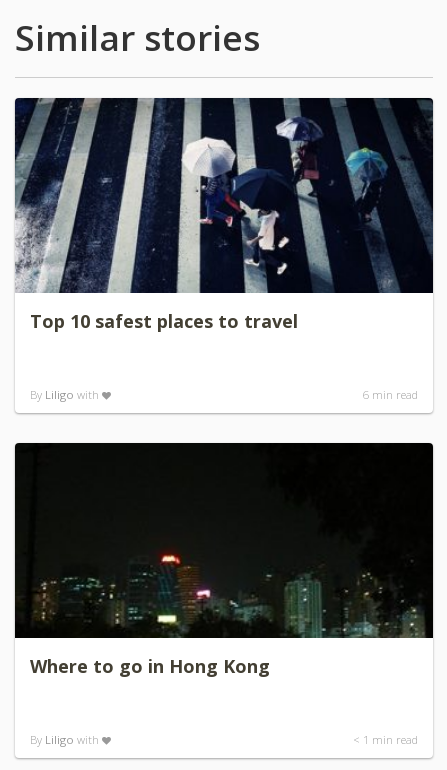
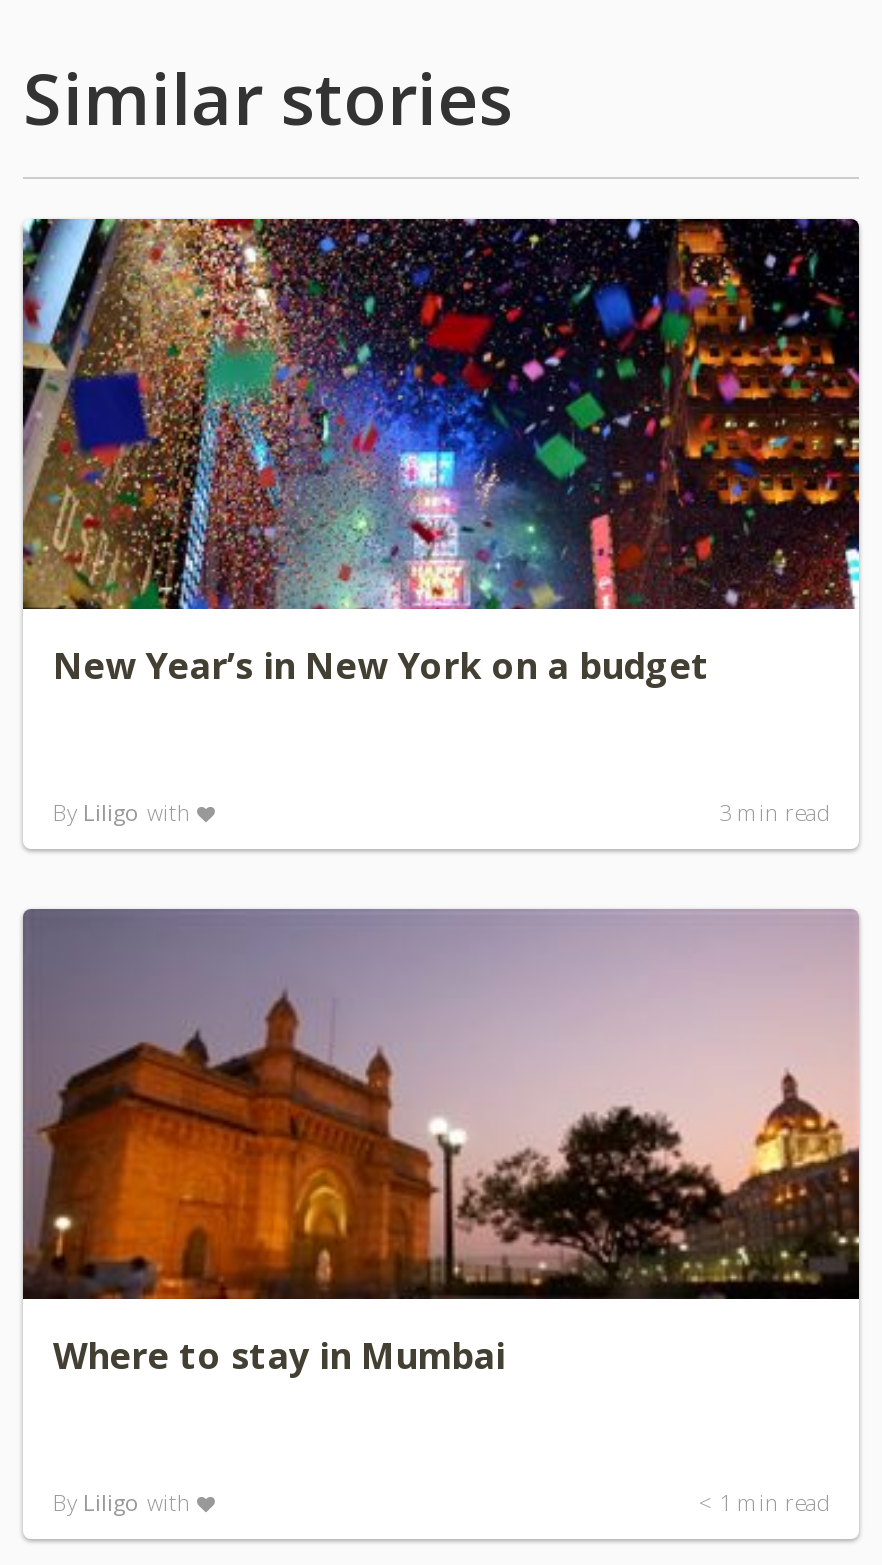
- [image]
- Top 10 safest places to travel
+ [image]
+ New Year’s in New York on a budget

- 6 min read
+ 3 min read

- [image]
- Where to go in Hong Kong
+ [image]
+ Where to stay in Mumbai
